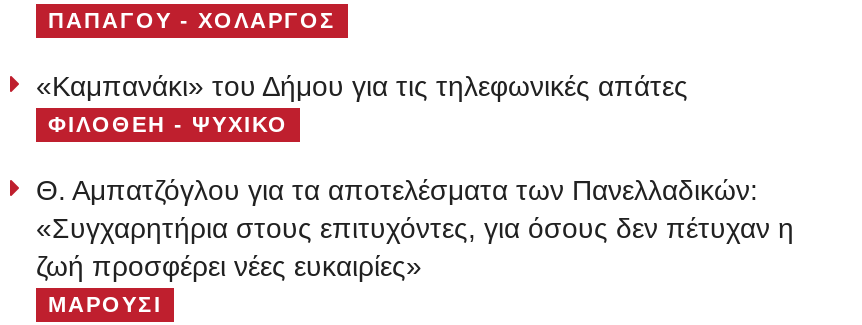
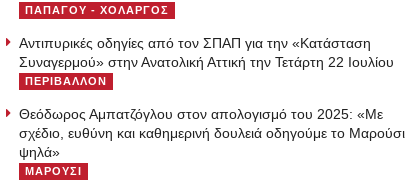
- «Καμπανάκι» του Δήμου για τις τηλεφωνικές απάτες
- ΦΙΛΟΘΕΗ - ΨΥΧΙΚΟ
+ Αντιπυρικές οδηγίες από τον ΣΠΑΠ για την «Κατάσταση
+ Συναγερμού» στην Ανατολική Αττική την Τετάρτη 22 Ιουλίου
+ ΠΕΡΙΒΑΛΛΟΝ

- Θ. Αμπατζόγλου για τα αποτελέσματα των Πανελλαδικών:
- «Συγχαρητήρια στους επιτυχόντες, για όσους δεν πέτυχαν η
- ζωή προσφέρει νέες ευκαιρίες»
+ Θεόδωρος Αμπατζόγλου στον απολογισμό του 2025: «Με
+ σχέδιο, ευθύνη και καθημερινή δουλειά οδηγούμε το Μαρούσι
+ ψηλά»
